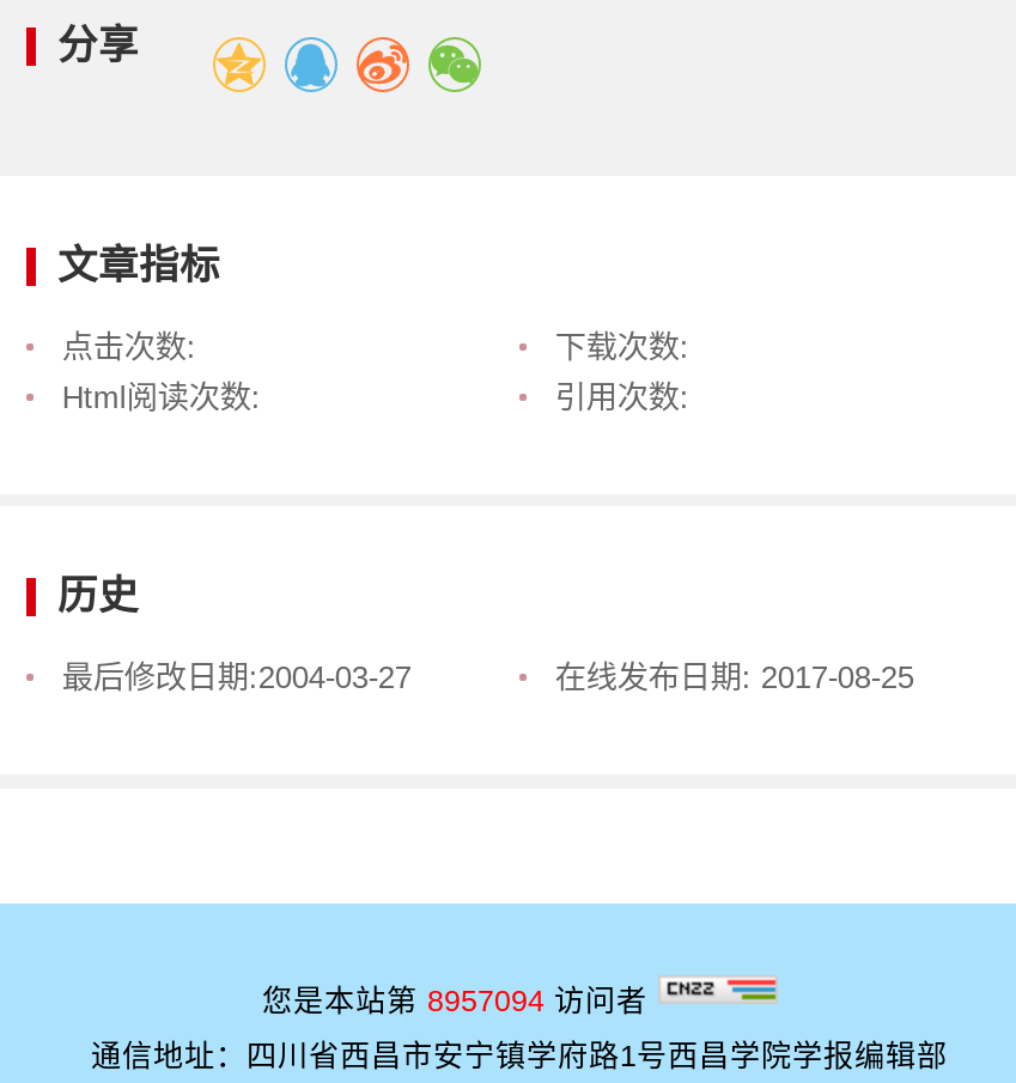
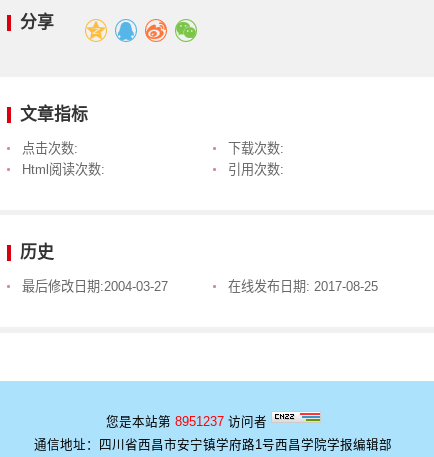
- 您是本站第8957094访问者
+ 您是本站第8951237访问者
